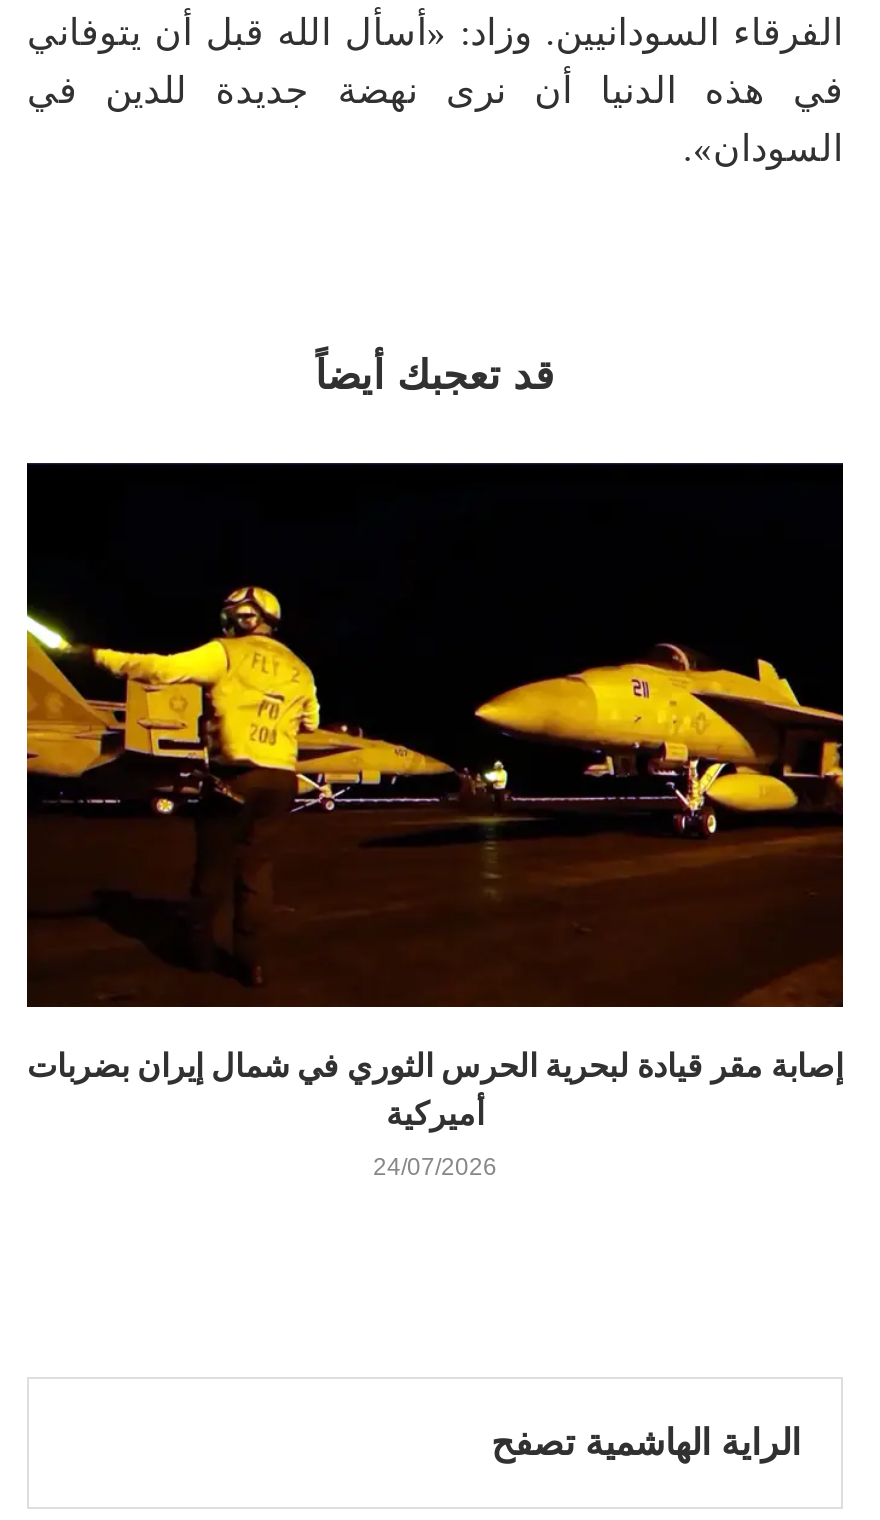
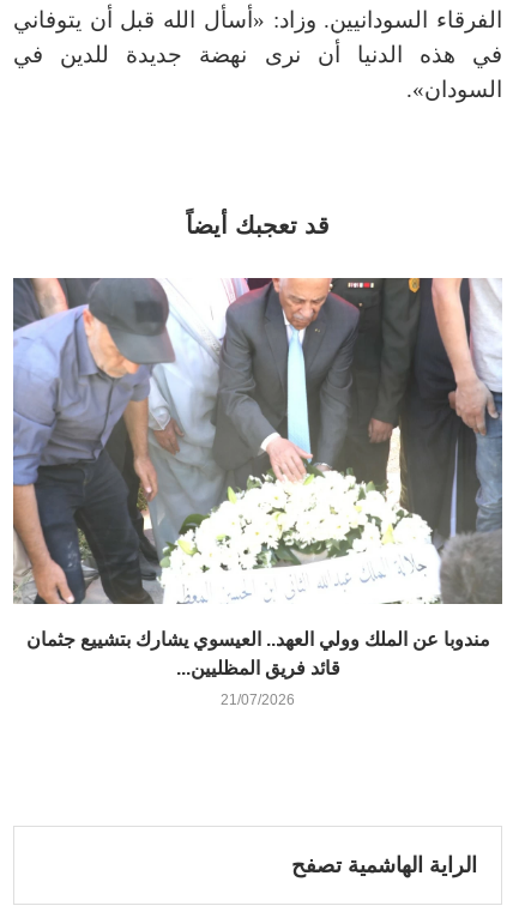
- [image]
- إصابة مقر قيادة لبحرية الحرس الثوري في شمال إيران بضربات
- أميركية
+ [image]
+ مندوبا عن الملك وولي العهد.. العيسوي يشارك بتشييع جثمان
+ قائد فريق المظليين...

- 24/07/2026
+ 21/07/2026
